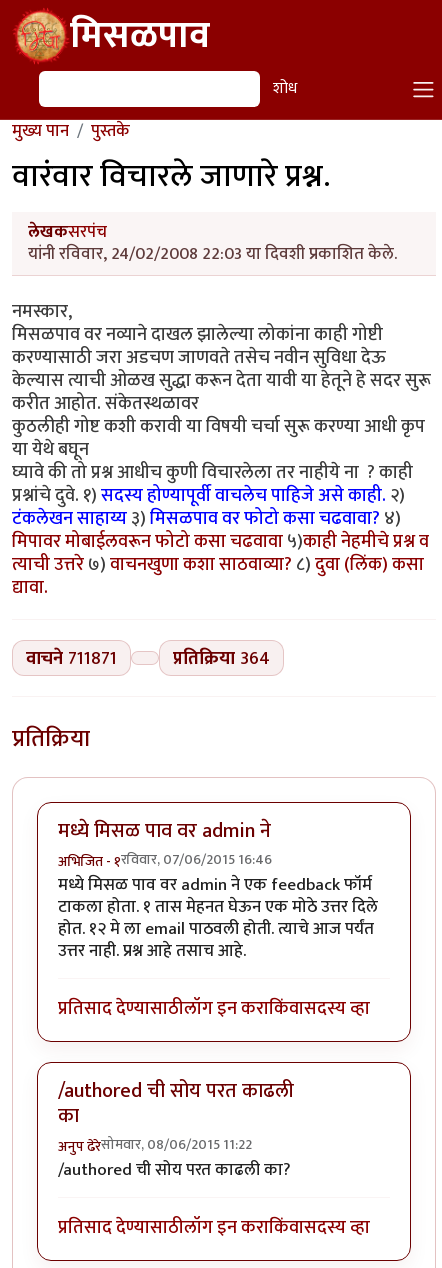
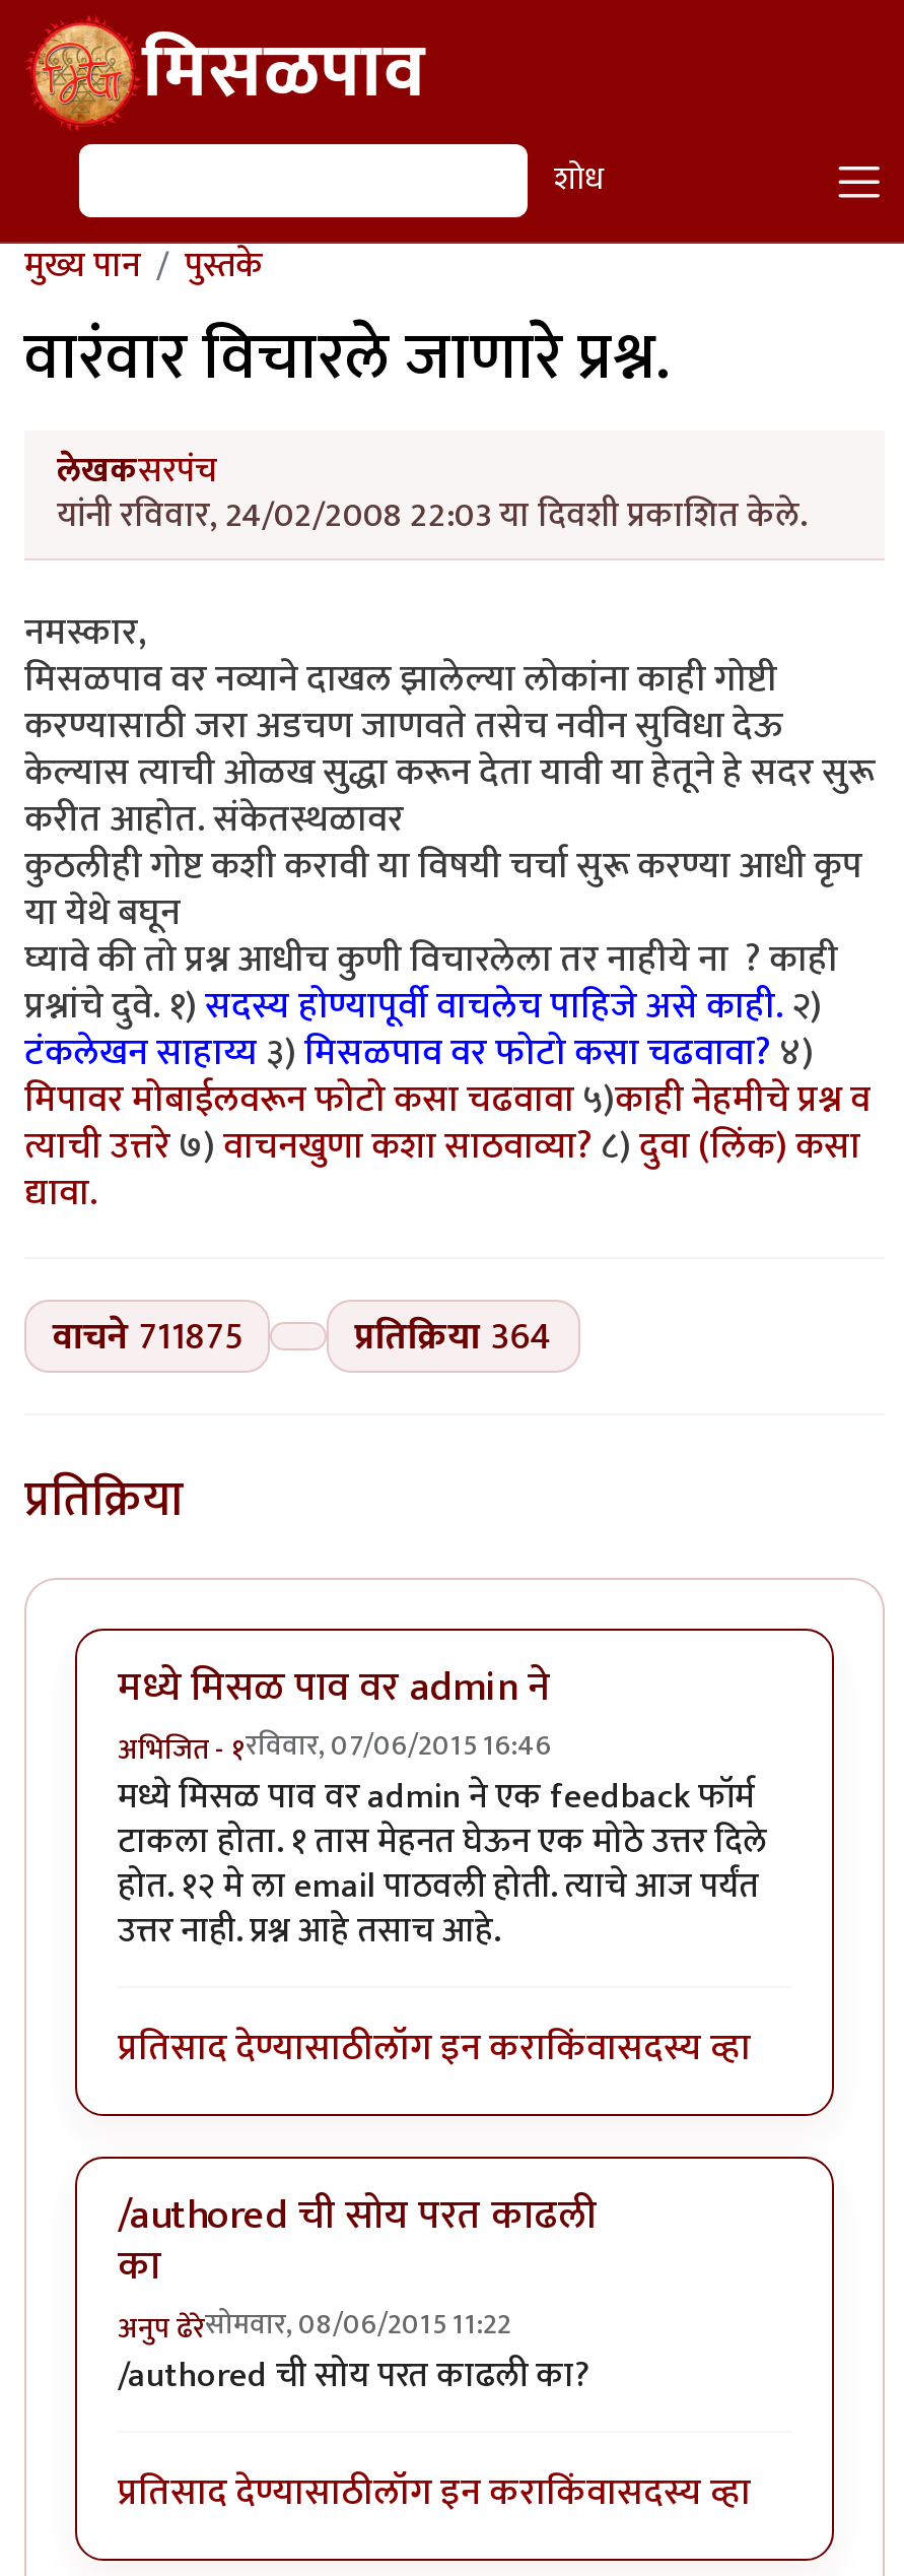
- वाचने 711871 प्रतिक्रिया 364
+ वाचने 711875 प्रतिक्रिया 364
